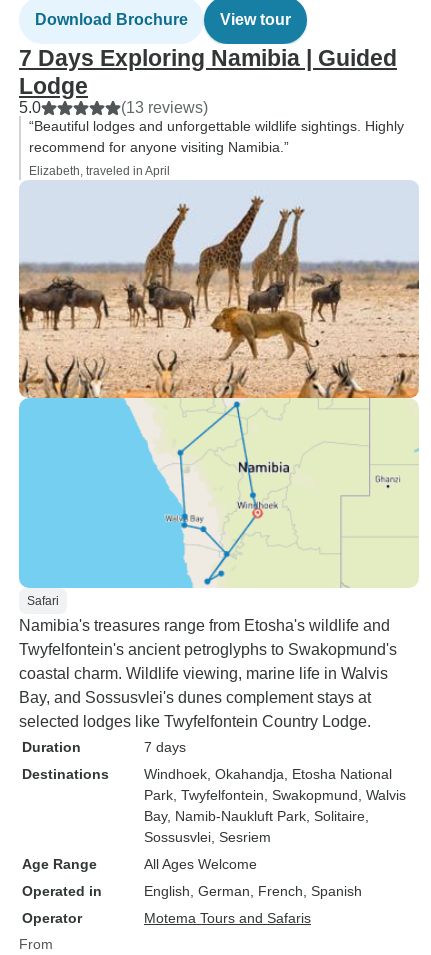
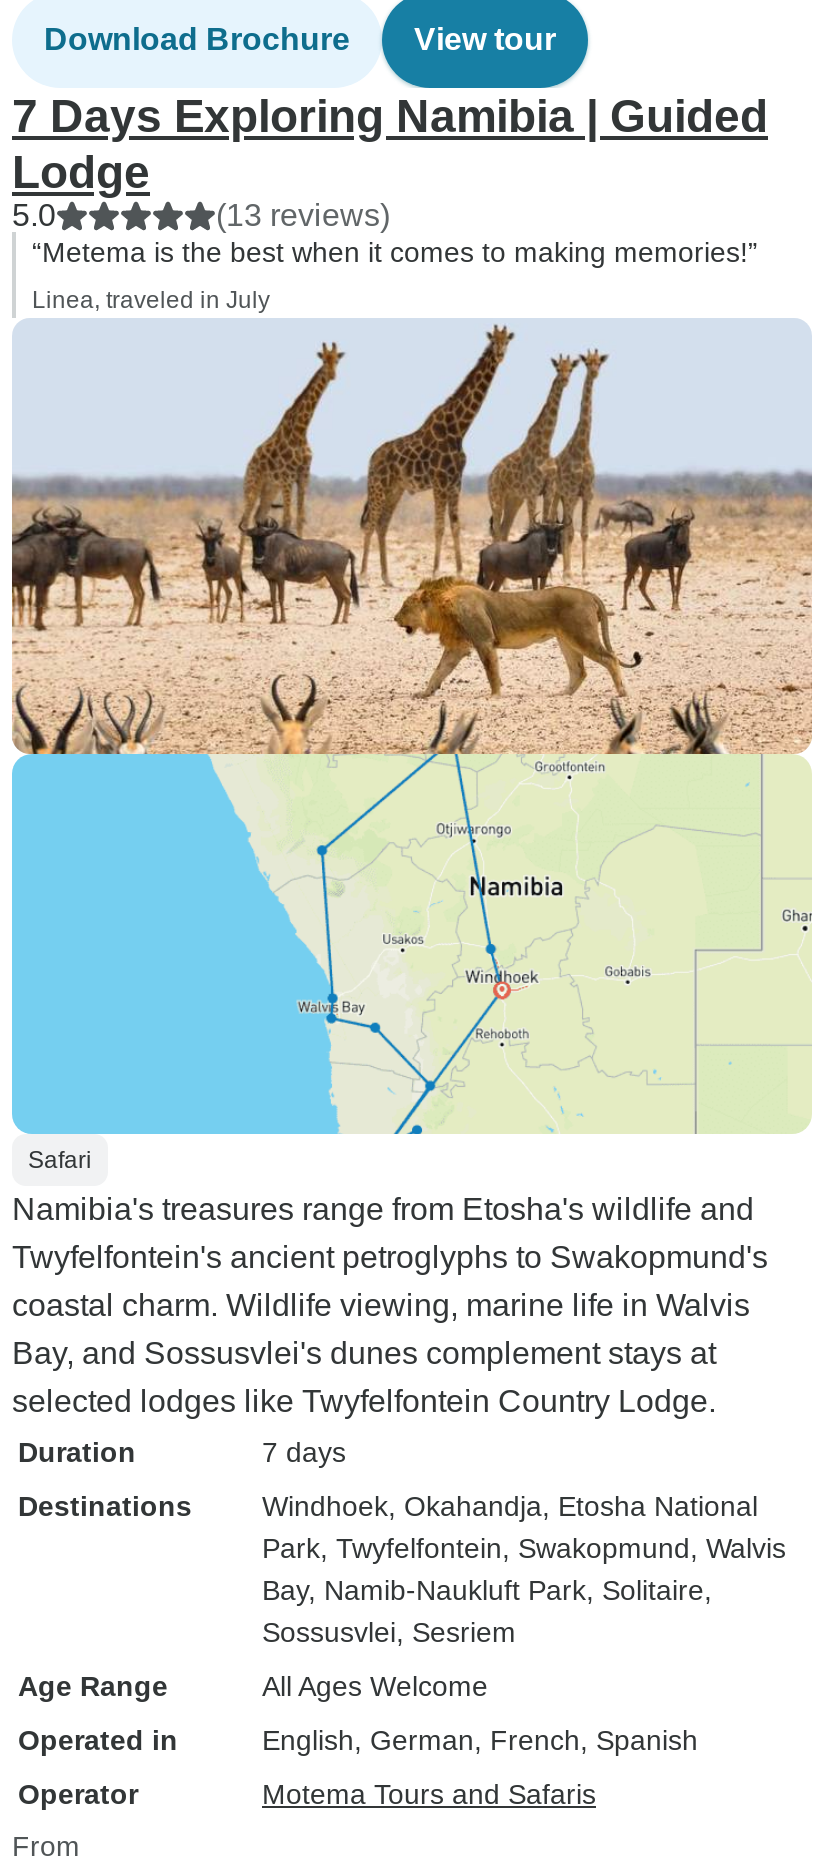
- “Beautiful lodges and unforgettable wildlife sightings. Highly
- recommend for anyone visiting Namibia.”
+ “Metema is the best when it comes to making memories!”

- Elizabeth, traveled in April
+ Linea, traveled in July

moved up: [image]
